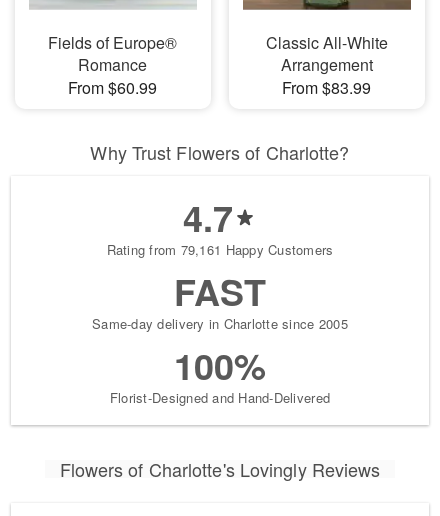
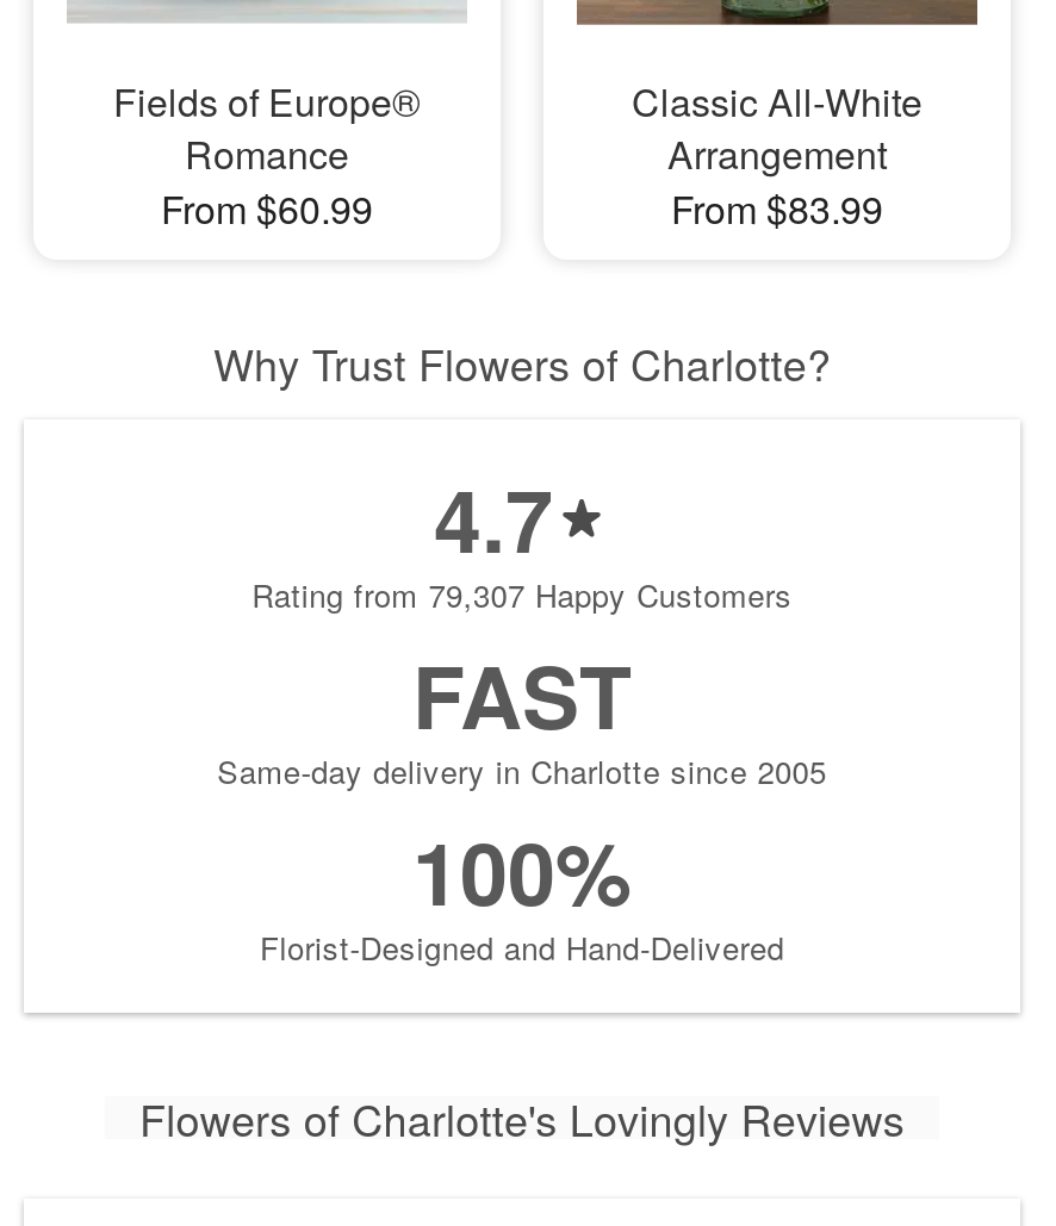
- Rating from 79,161 Happy Customers
+ Rating from 79,307 Happy Customers
